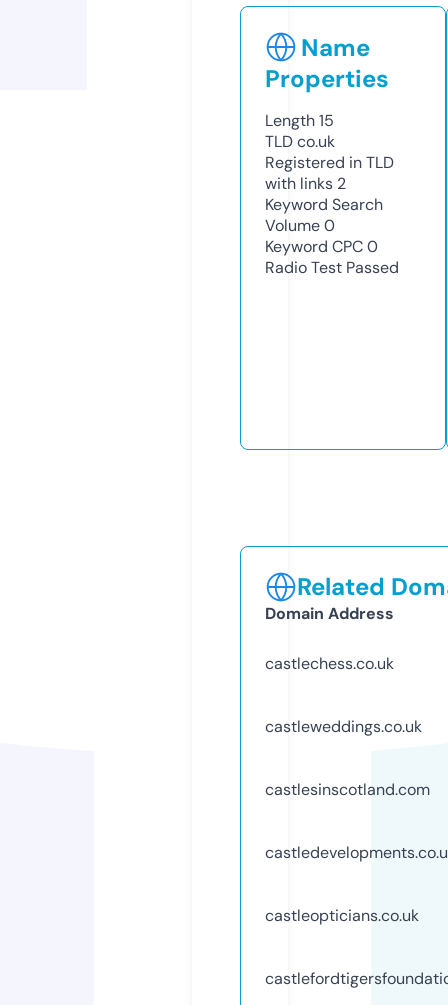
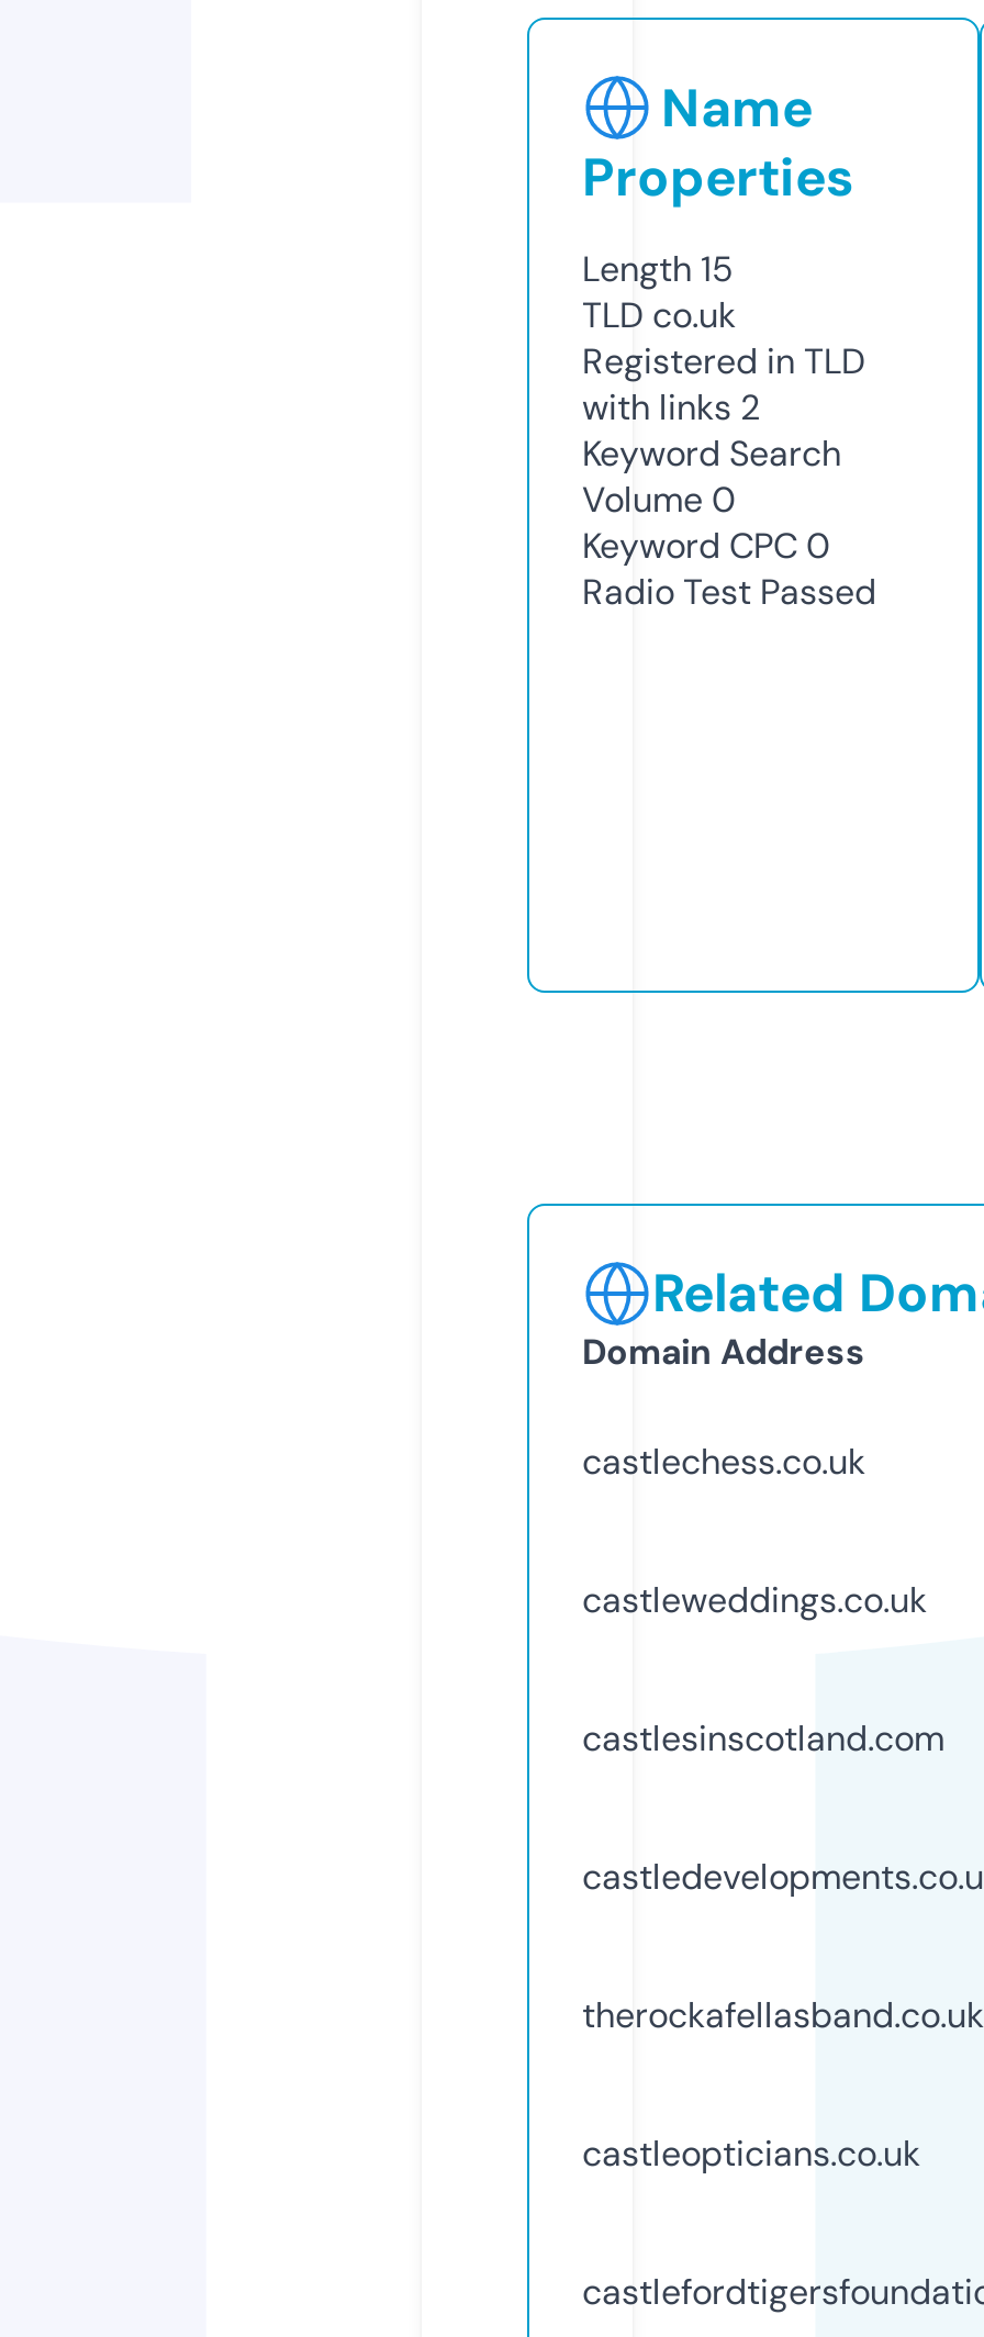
+ therockafellasband.co.uk
